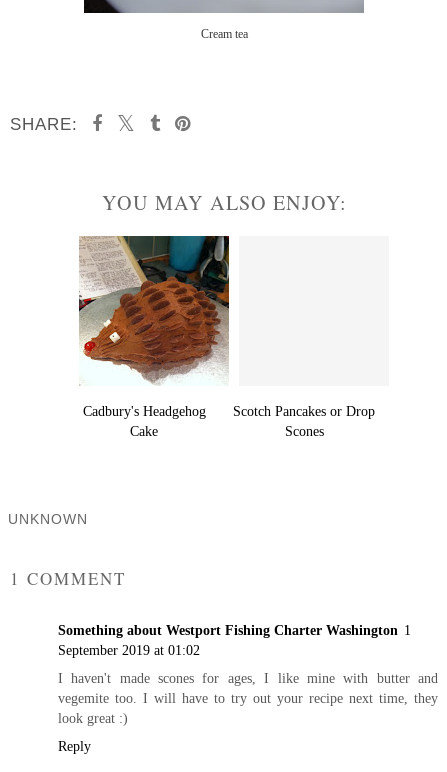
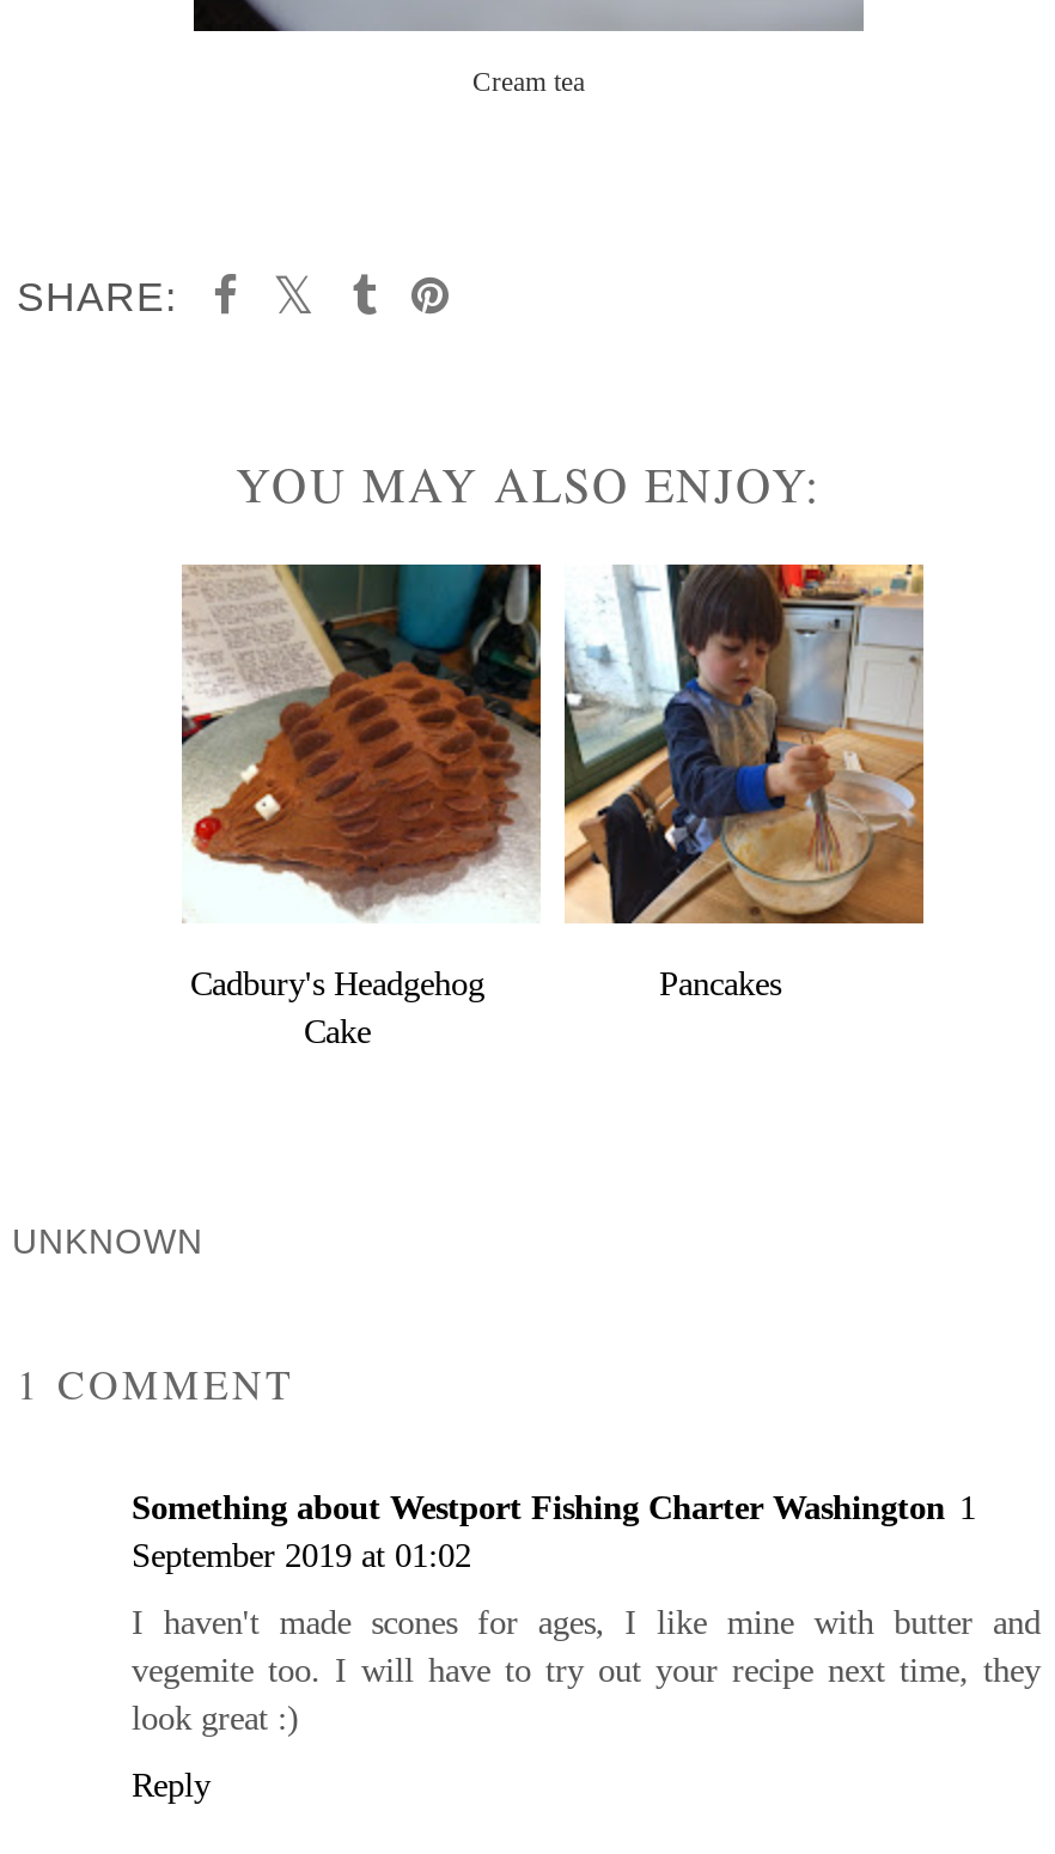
+ [image]

- Scotch Pancakes or Drop
- Scones
+ Pancakes
